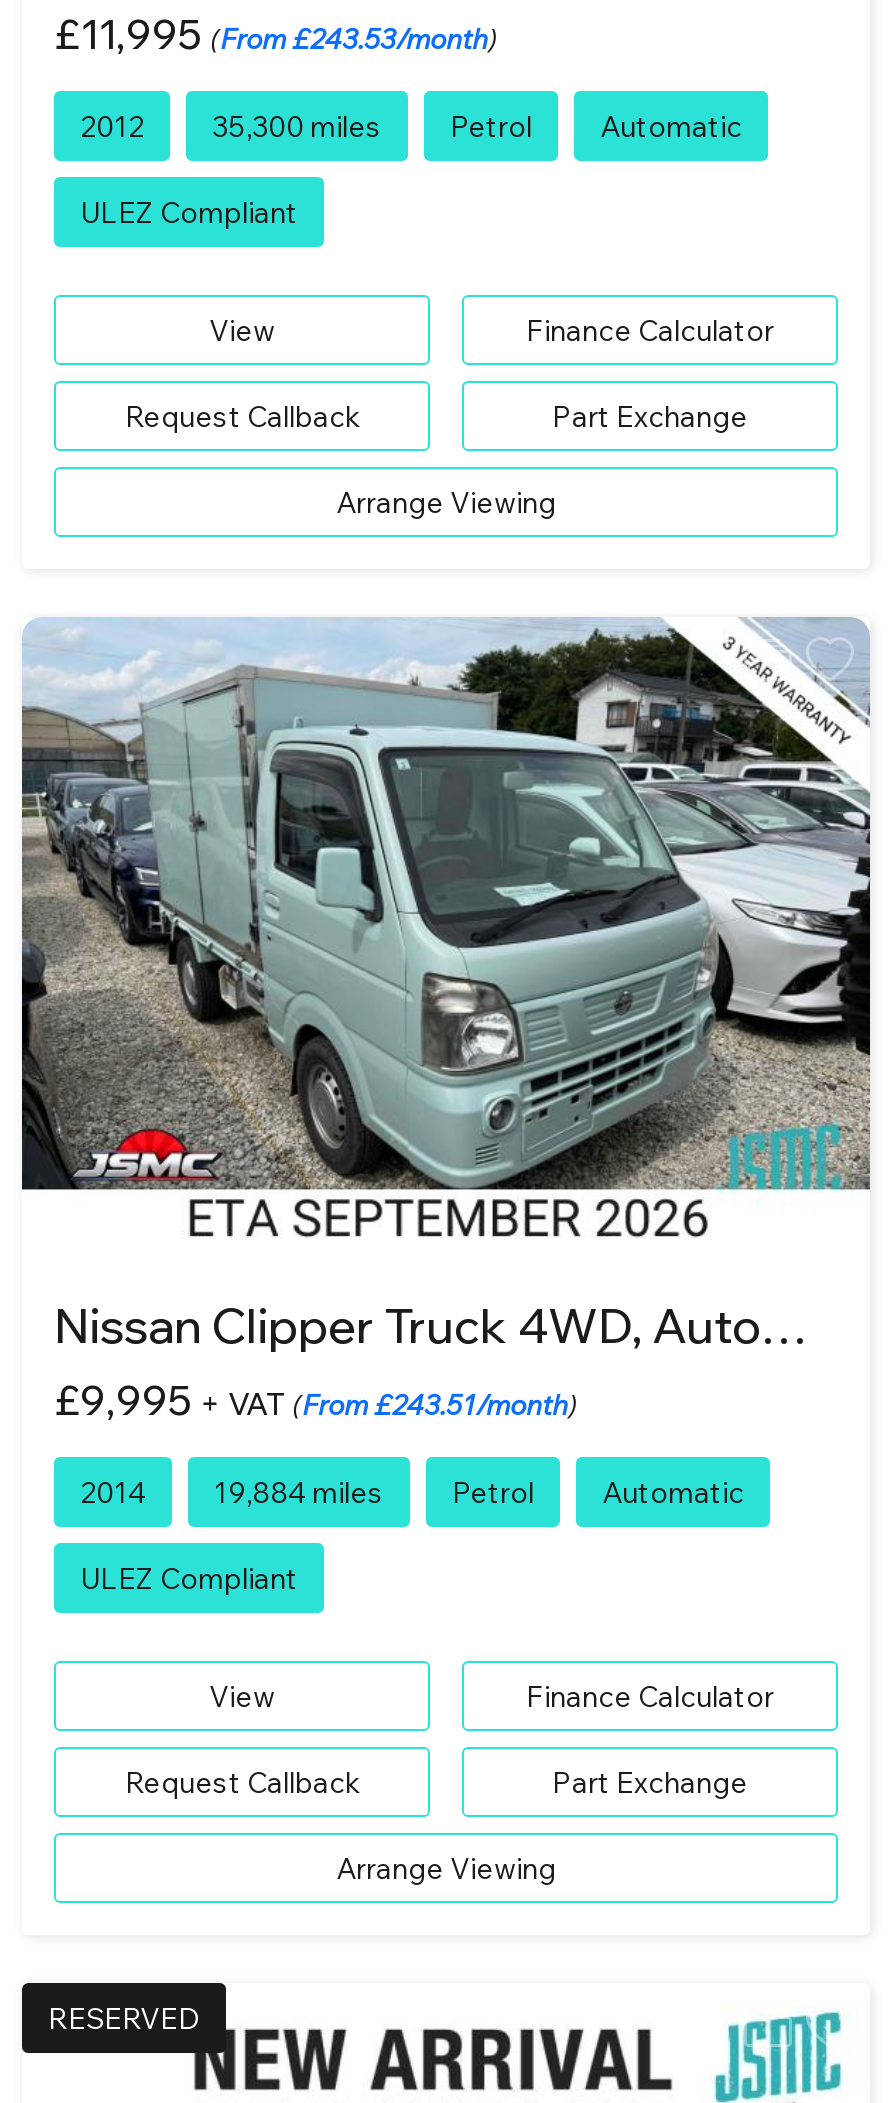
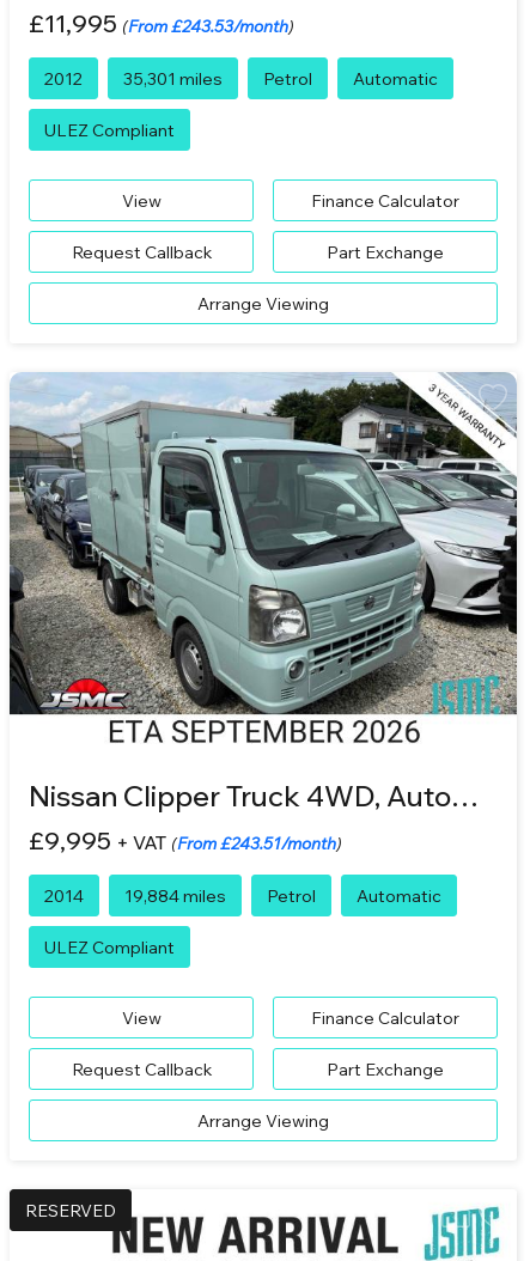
- 2012 35,300 miles Petrol Automatic
+ 2012 35,301 miles Petrol Automatic
